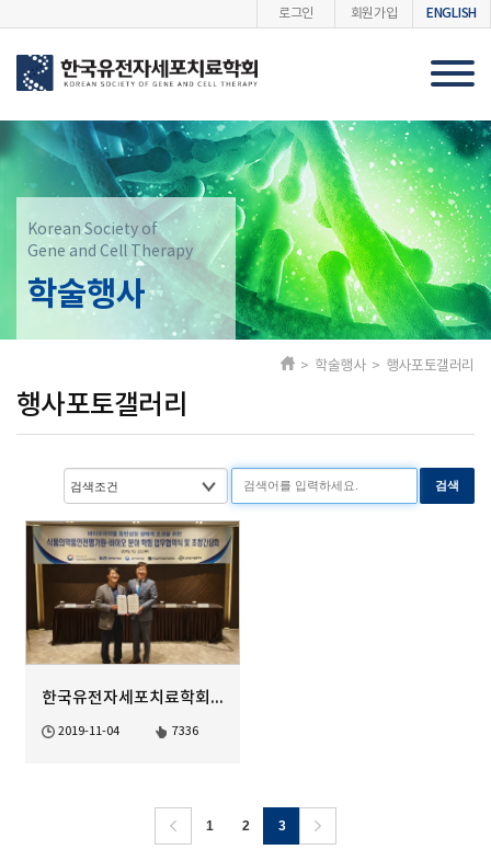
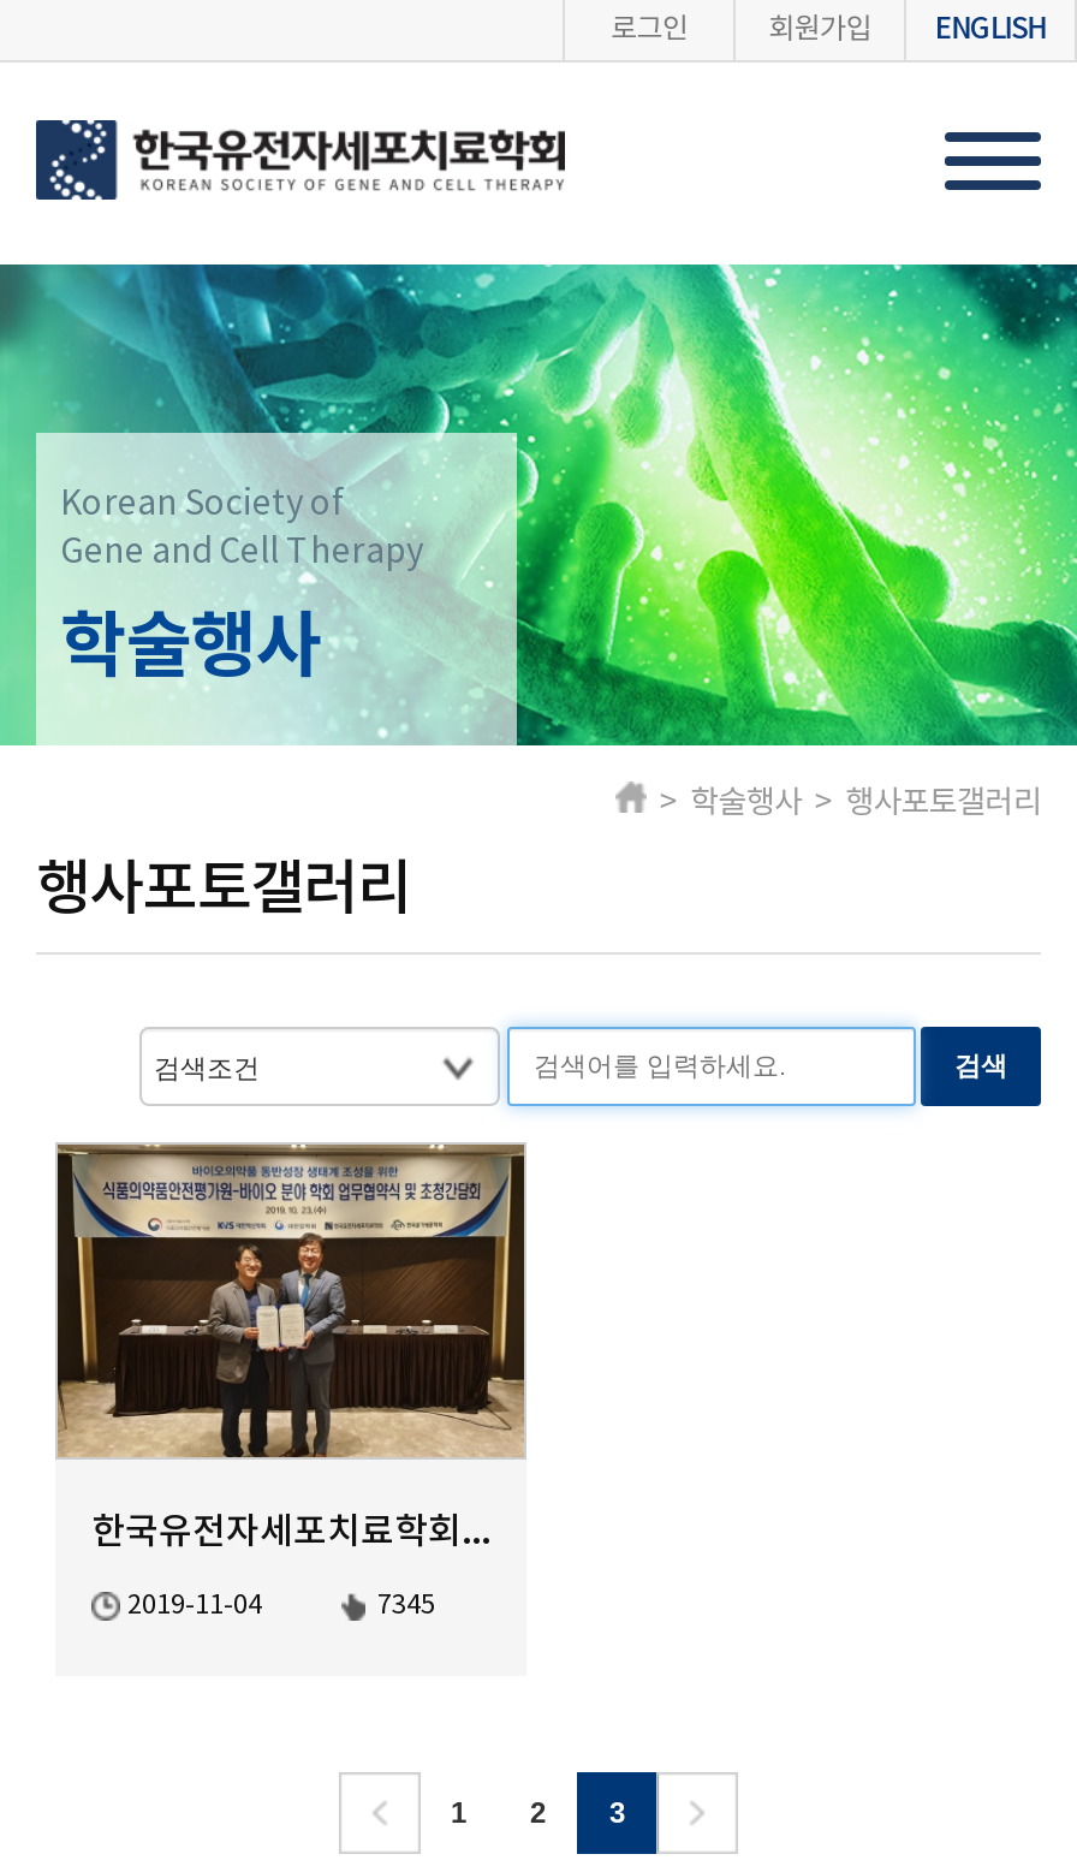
- 7336
+ 7345
